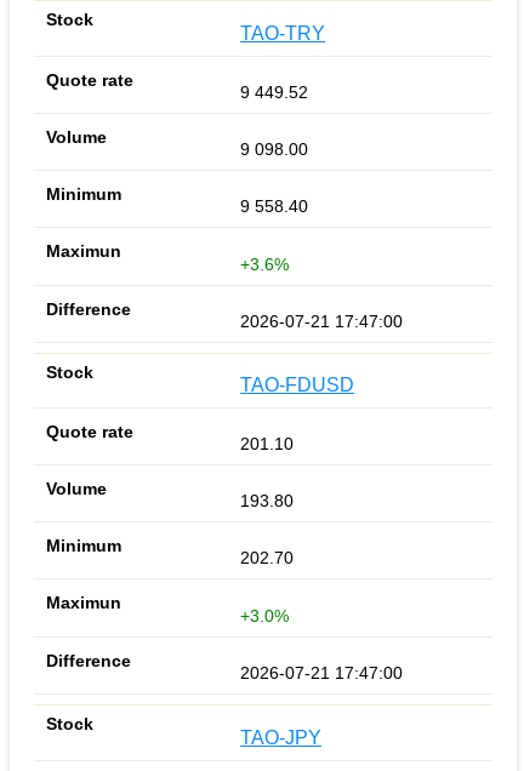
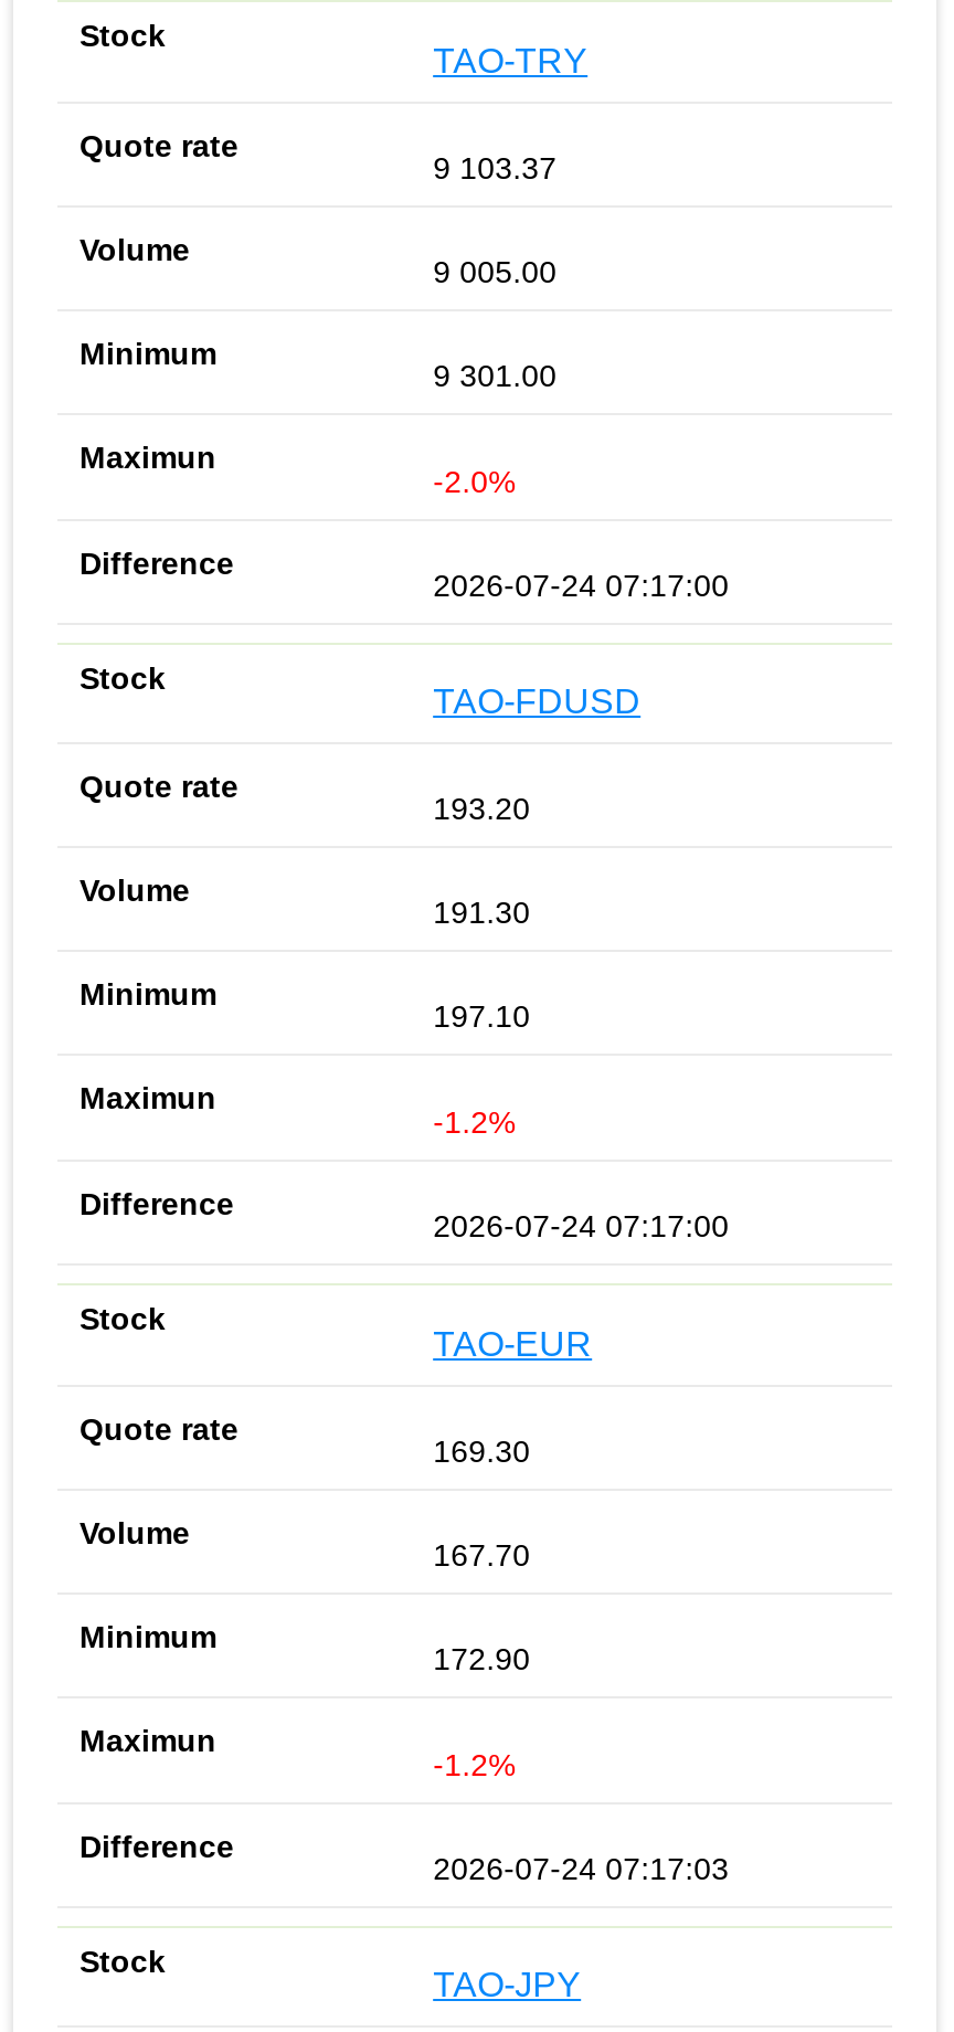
- 9 449.52
+ 9 103.37

- 9 098.00
+ 9 005.00

- 9 558.40
+ 9 301.00

- +3.6%
+ -2.0%

- 2026-07-21 17:47:00
+ 2026-07-24 07:17:00

- 201.10
- 193.80
- 202.70
- +3.0%
- 2026-07-21 17:47:00
+ 193.20
+ 191.30
+ 197.10
+ -1.2%
+ 2026-07-24 07:17:00
+ TAO-EUR
+ 169.30
+ 167.70
+ 172.90
+ -1.2%
+ 2026-07-24 07:17:03
